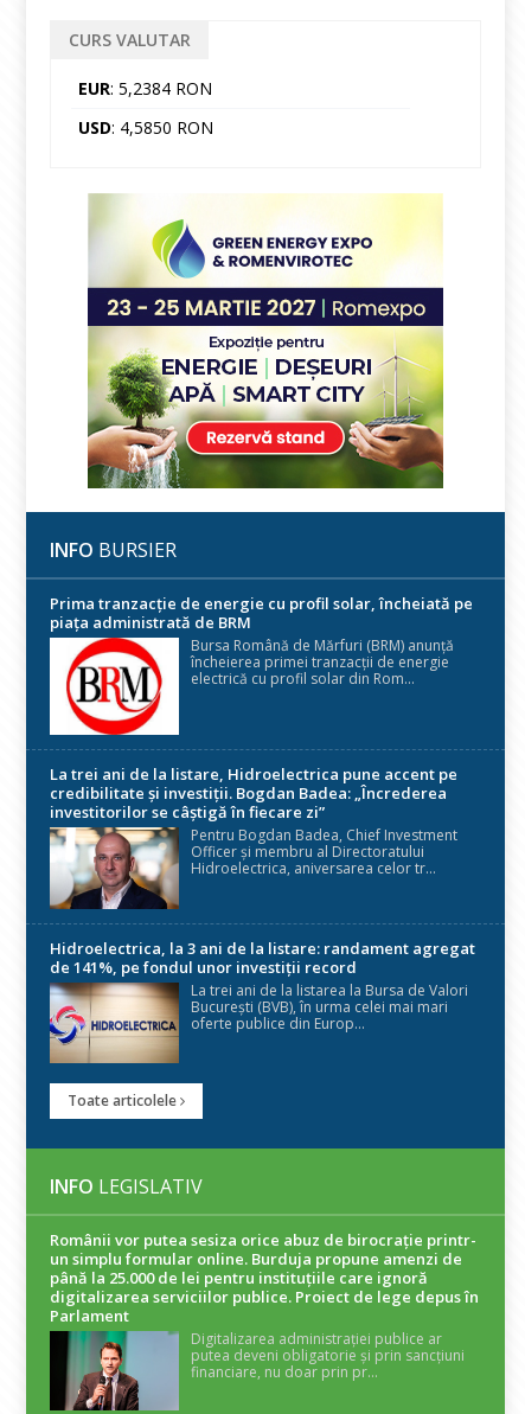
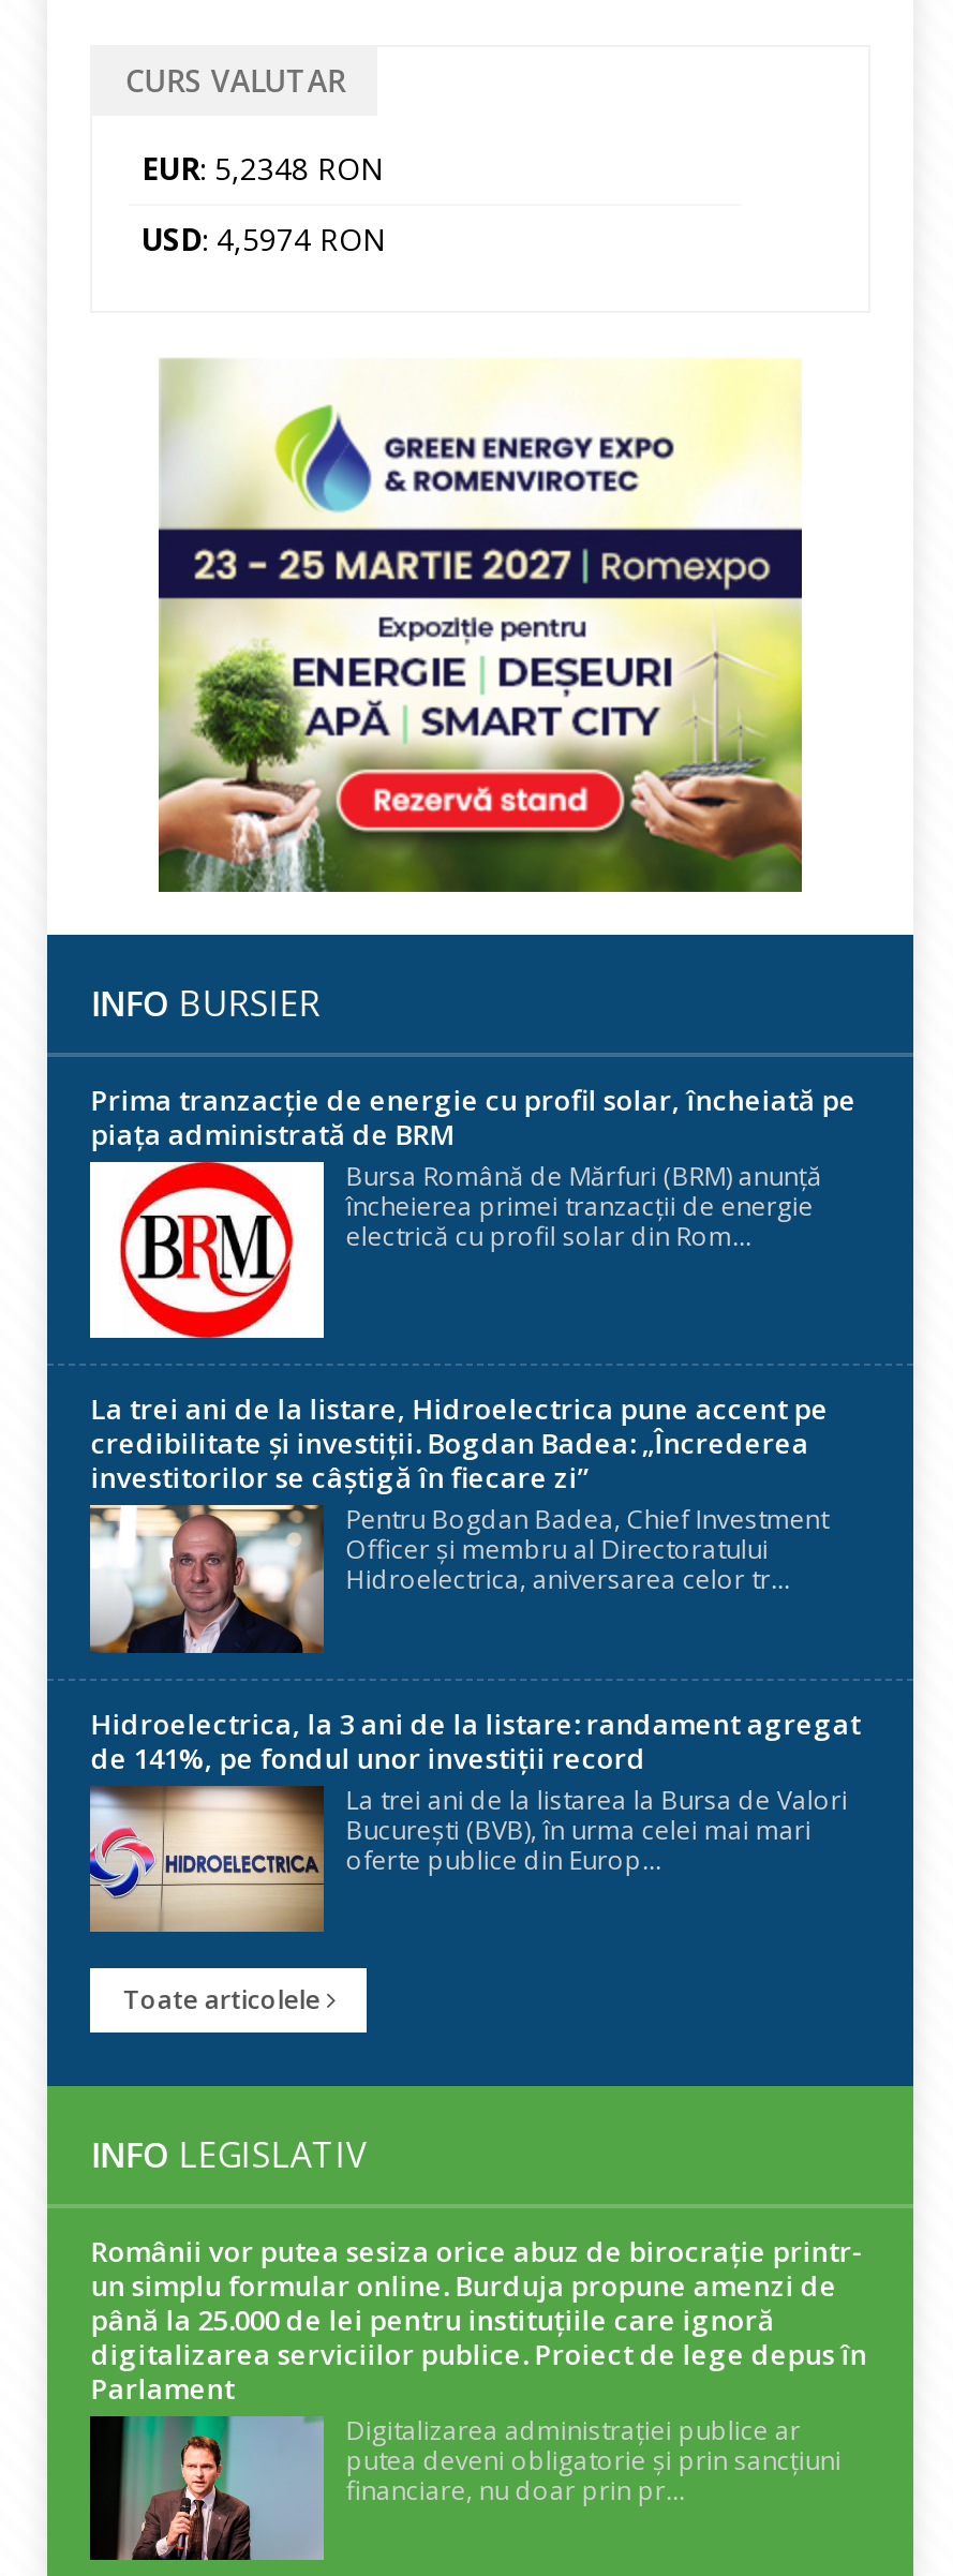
- EUR: 5,2384 RON
+ EUR: 5,2348 RON

- USD: 4,5850 RON
+ USD: 4,5974 RON
